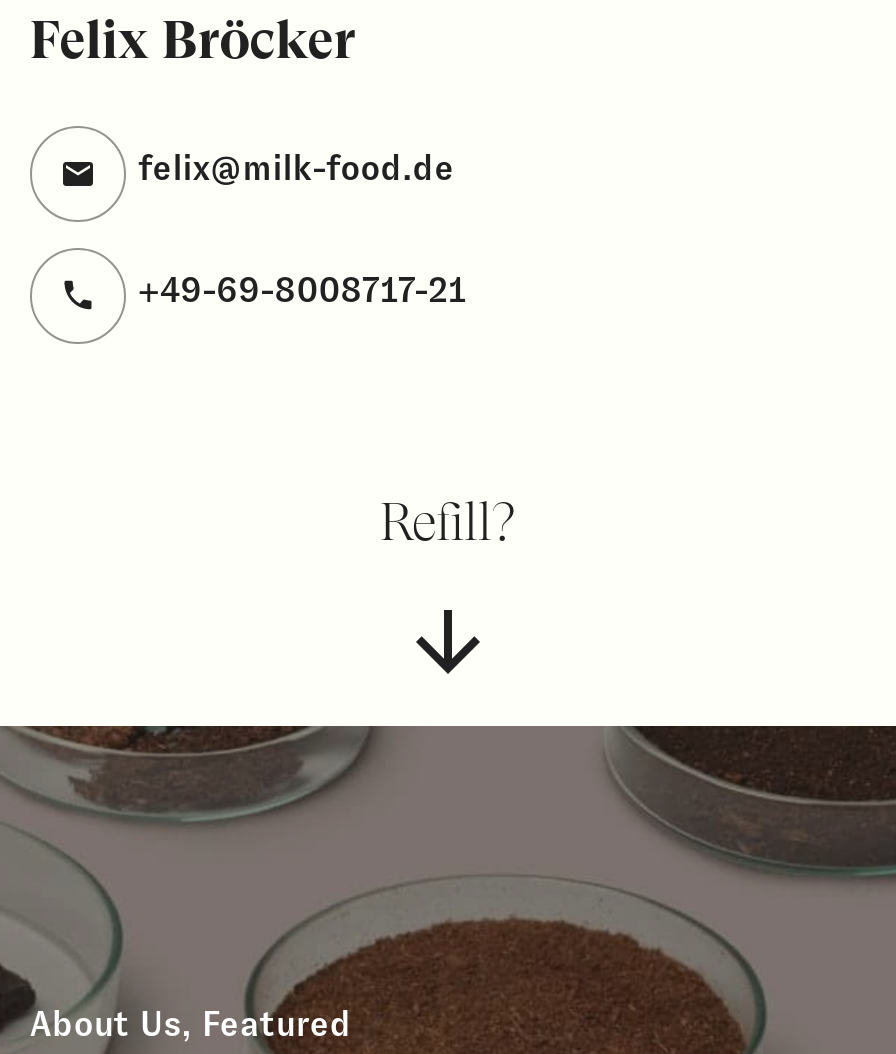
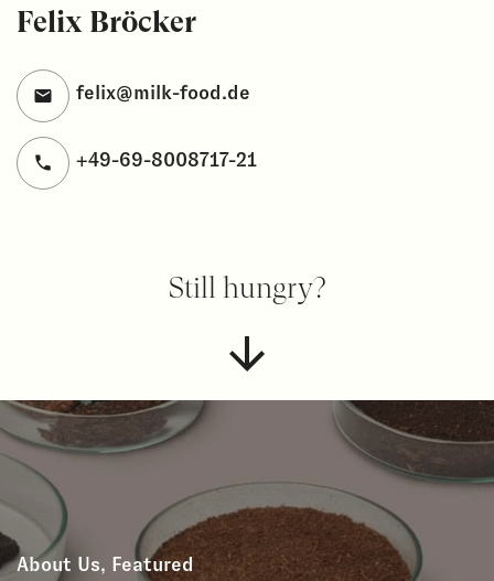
- Refill?
+ Still hungry?
